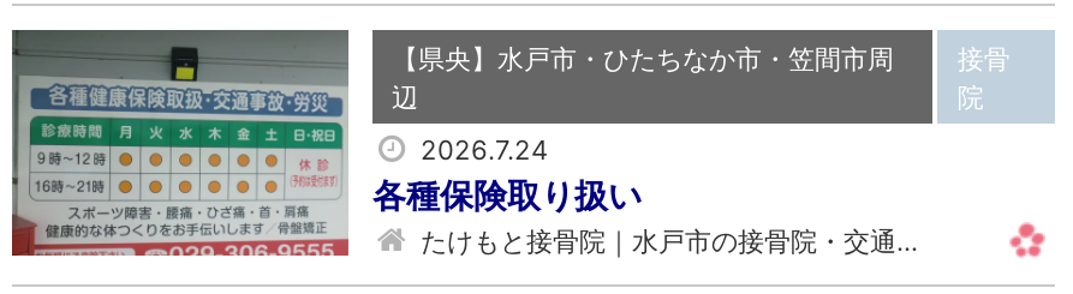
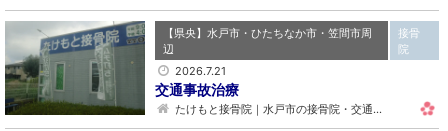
- [image]
- 2026.7.24
- 各種保険取り扱い
+ [image]
+ 2026.7.21
+ 交通事故治療
